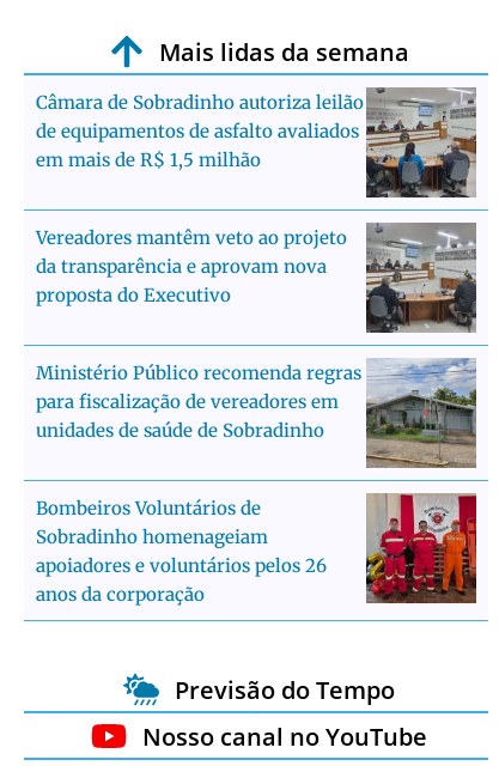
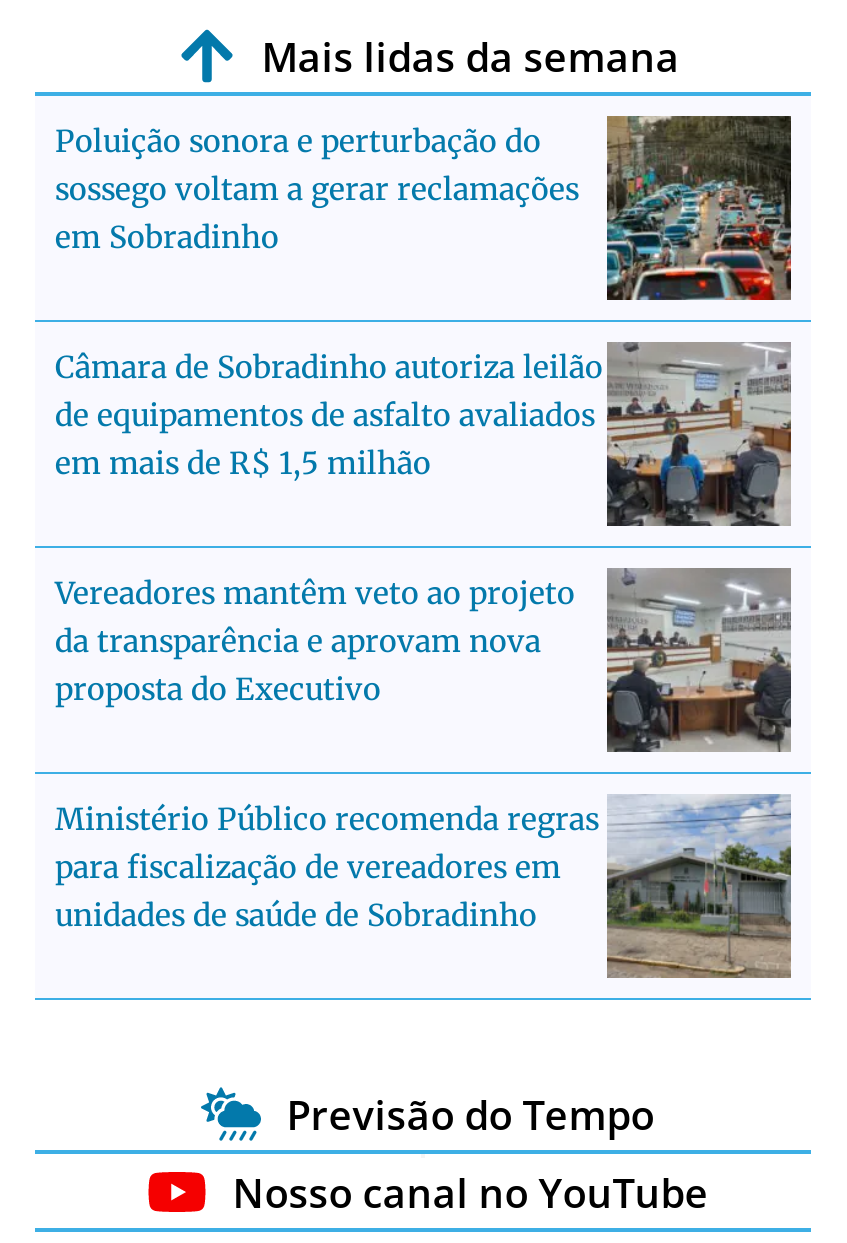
+ [image]
+ Poluição sonora e perturbação do
+ sossego voltam a gerar reclamações
+ em Sobradinho

moved down: [image] | Câmara de Sobradinho autoriza leilão | de equipamentos de asfalto avaliados | ... | para fiscalização de vereadores em | unidades de saúde de Sobradinho

- [image]
- Bombeiros Voluntários de
- Sobradinho homenageiam
- apoiadores e voluntários pelos 26
- anos da corporação
